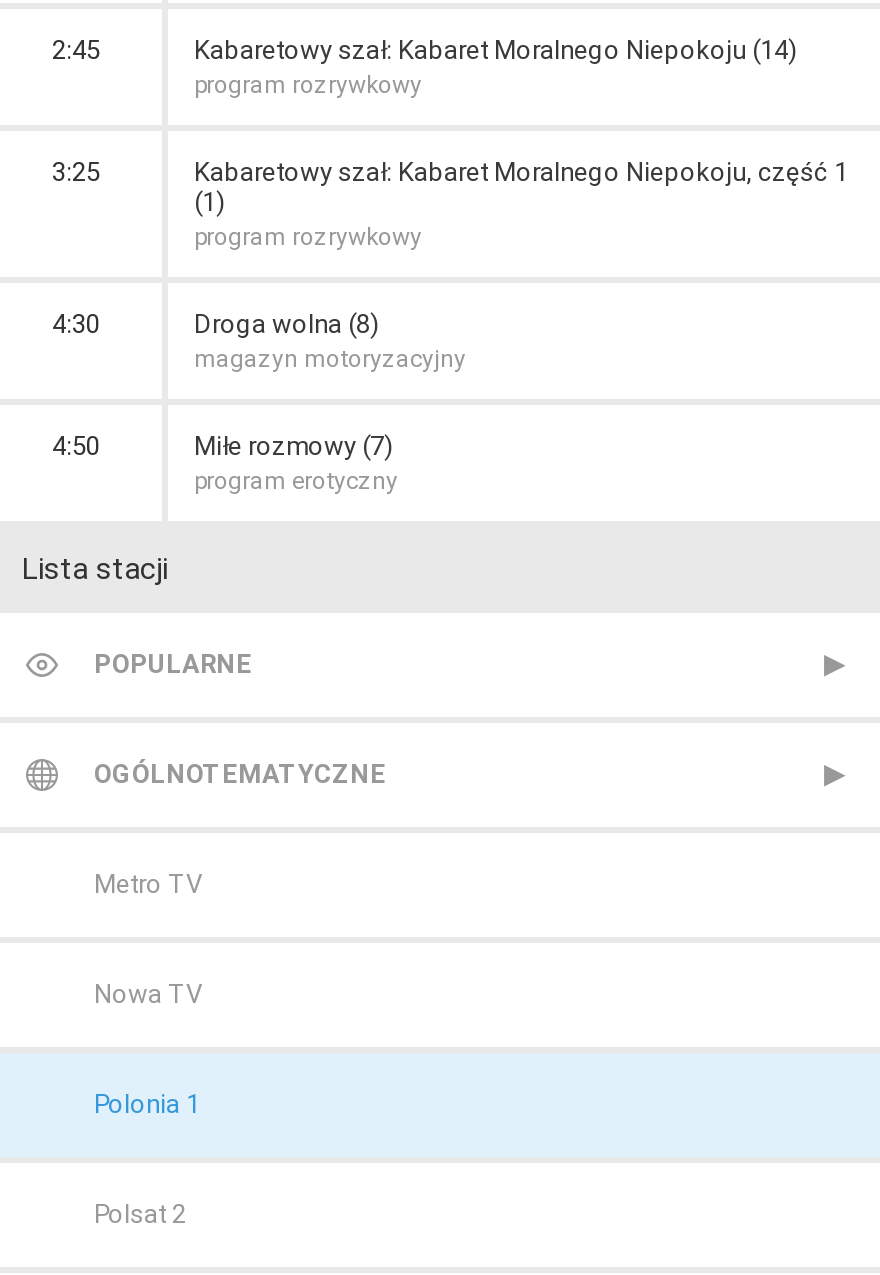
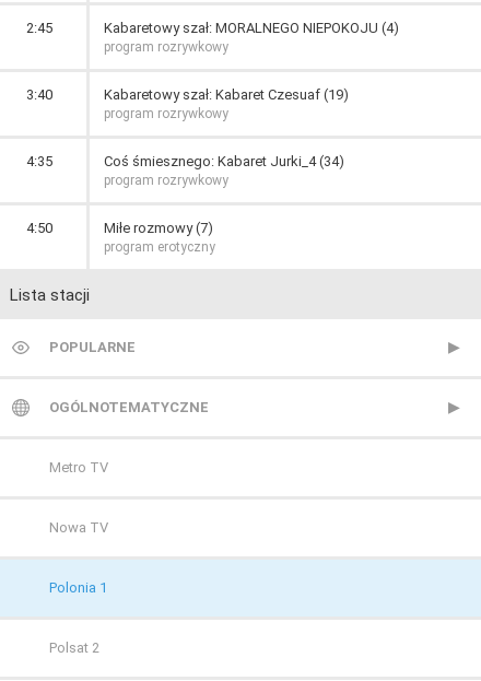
- Kabaretowy szał: Kabaret Moralnego Niepokoju (14)
+ Kabaretowy szał: MORALNEGO NIEPOKOJU (4)

- 3:25
- Kabaretowy szał: Kabaret Moralnego Niepokoju, część 1
- (1)
+ 3:40
+ Kabaretowy szał: Kabaret Czesuaf (19)

- 4:30
- Droga wolna (8)
- magazyn motoryzacyjny
+ 4:35
+ Coś śmiesznego: Kabaret Jurki_4 (34)
+ program rozrywkowy
